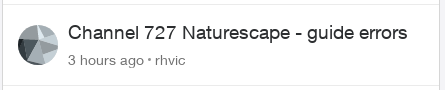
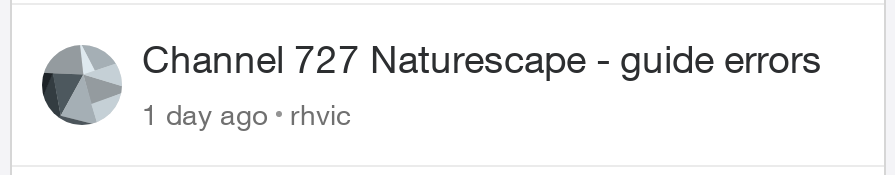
- 3 hours ago rhvic
+ 1 day ago rhvic
